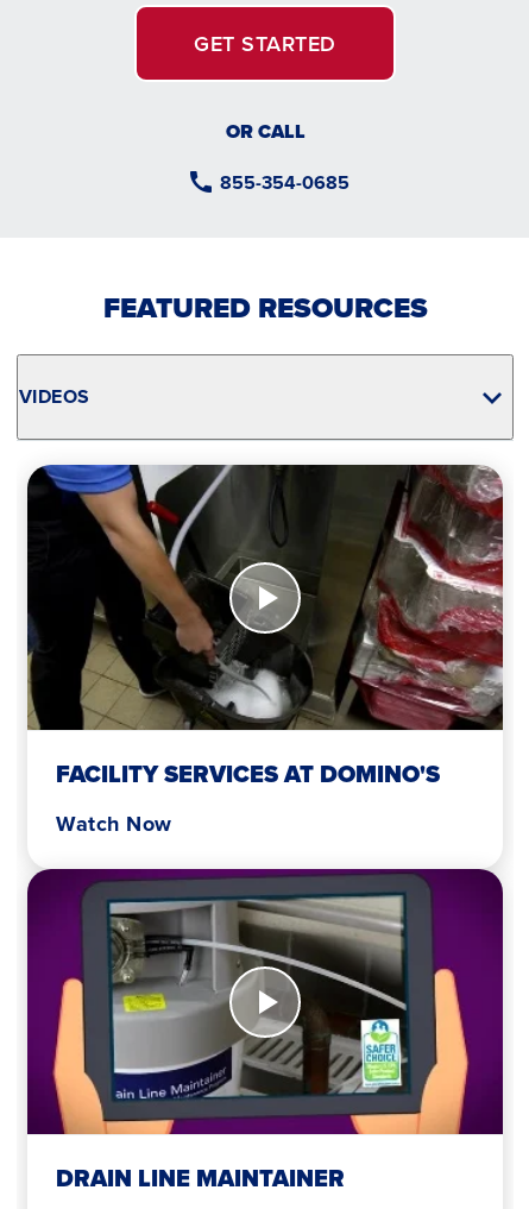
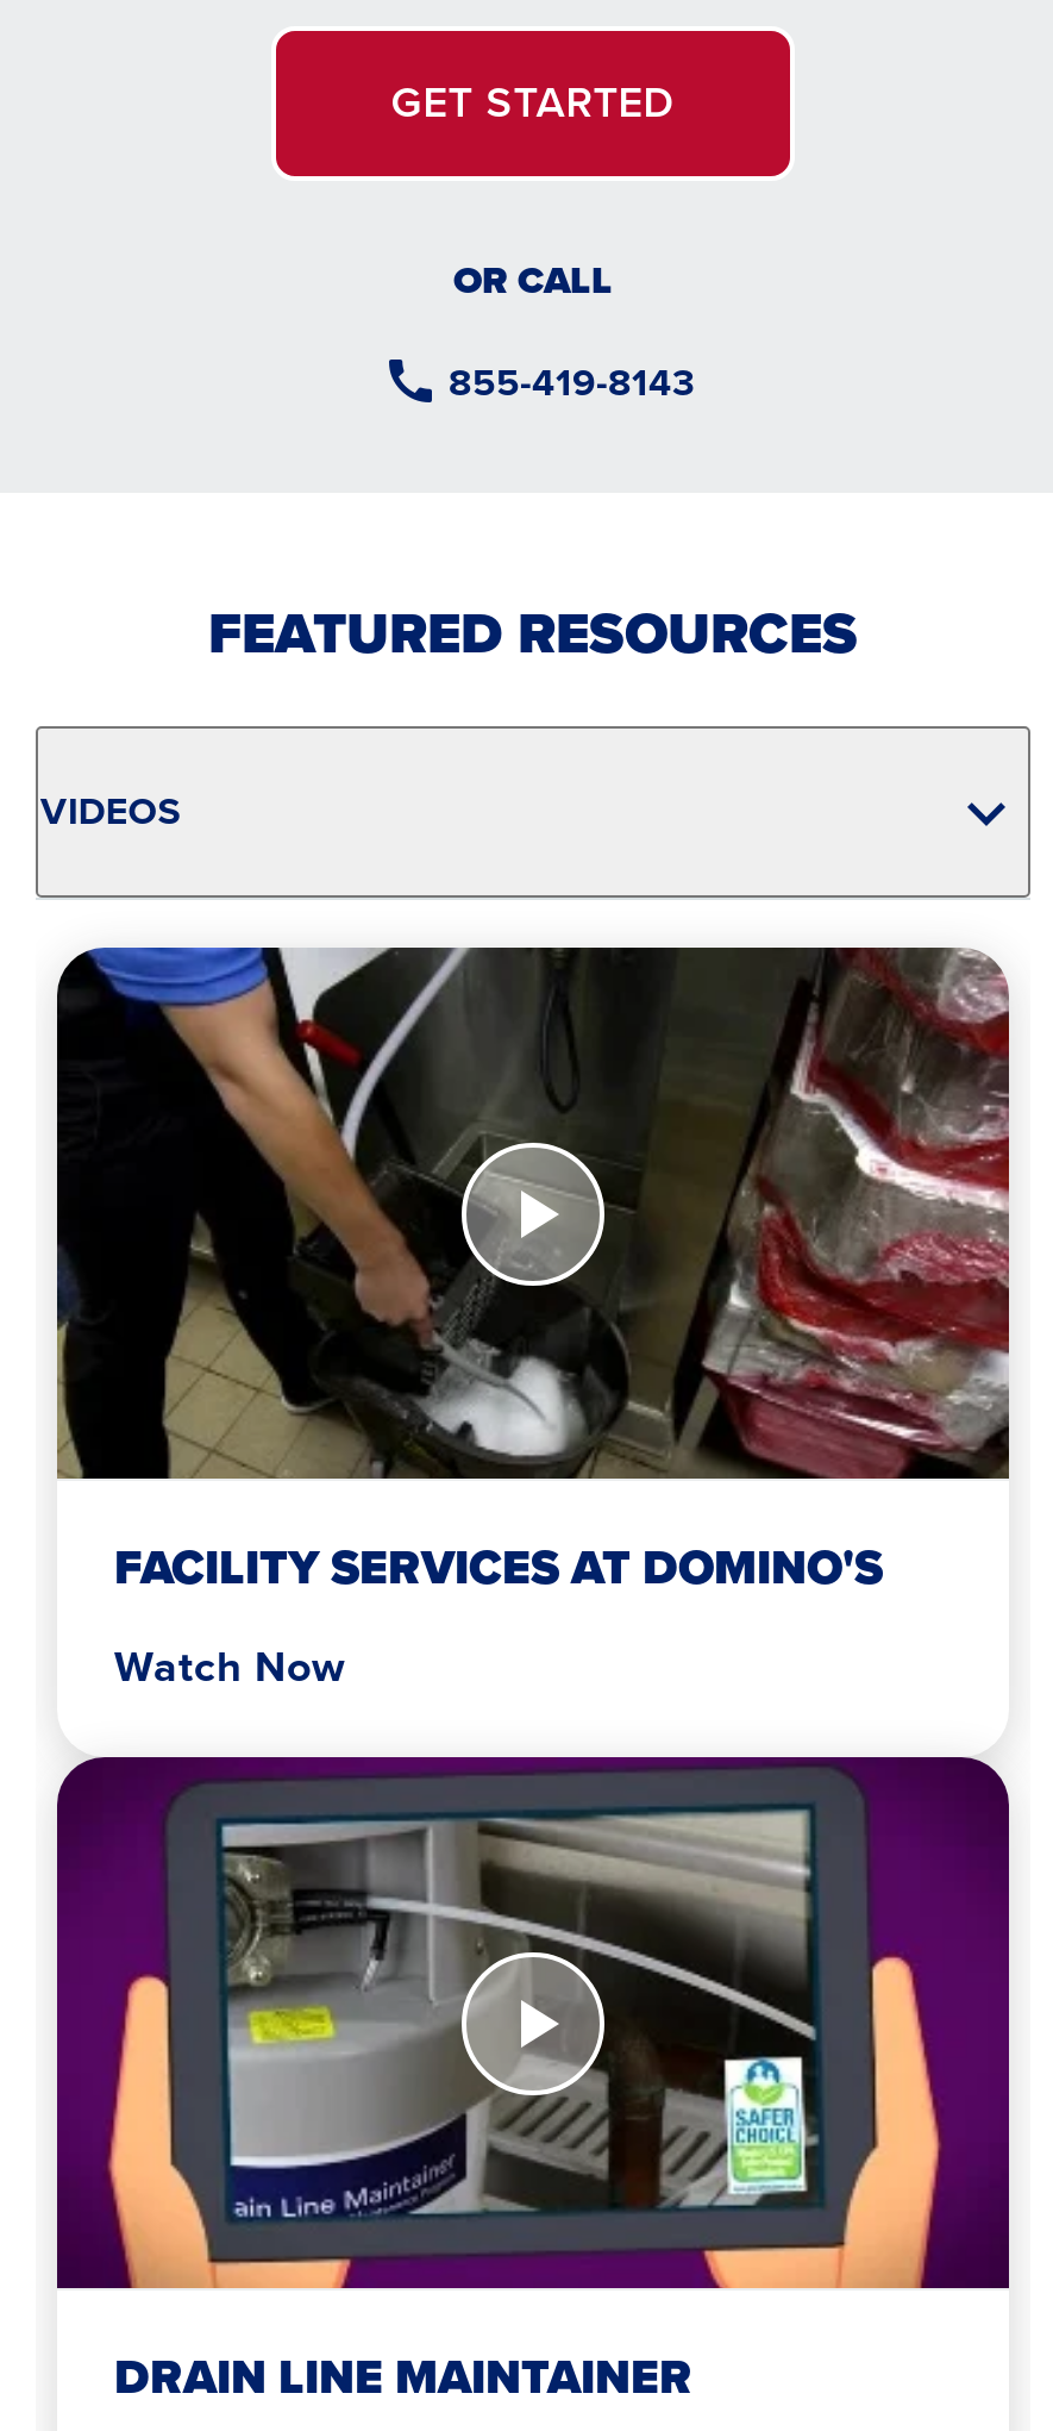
- 855-354-0685
+ 855-419-8143
